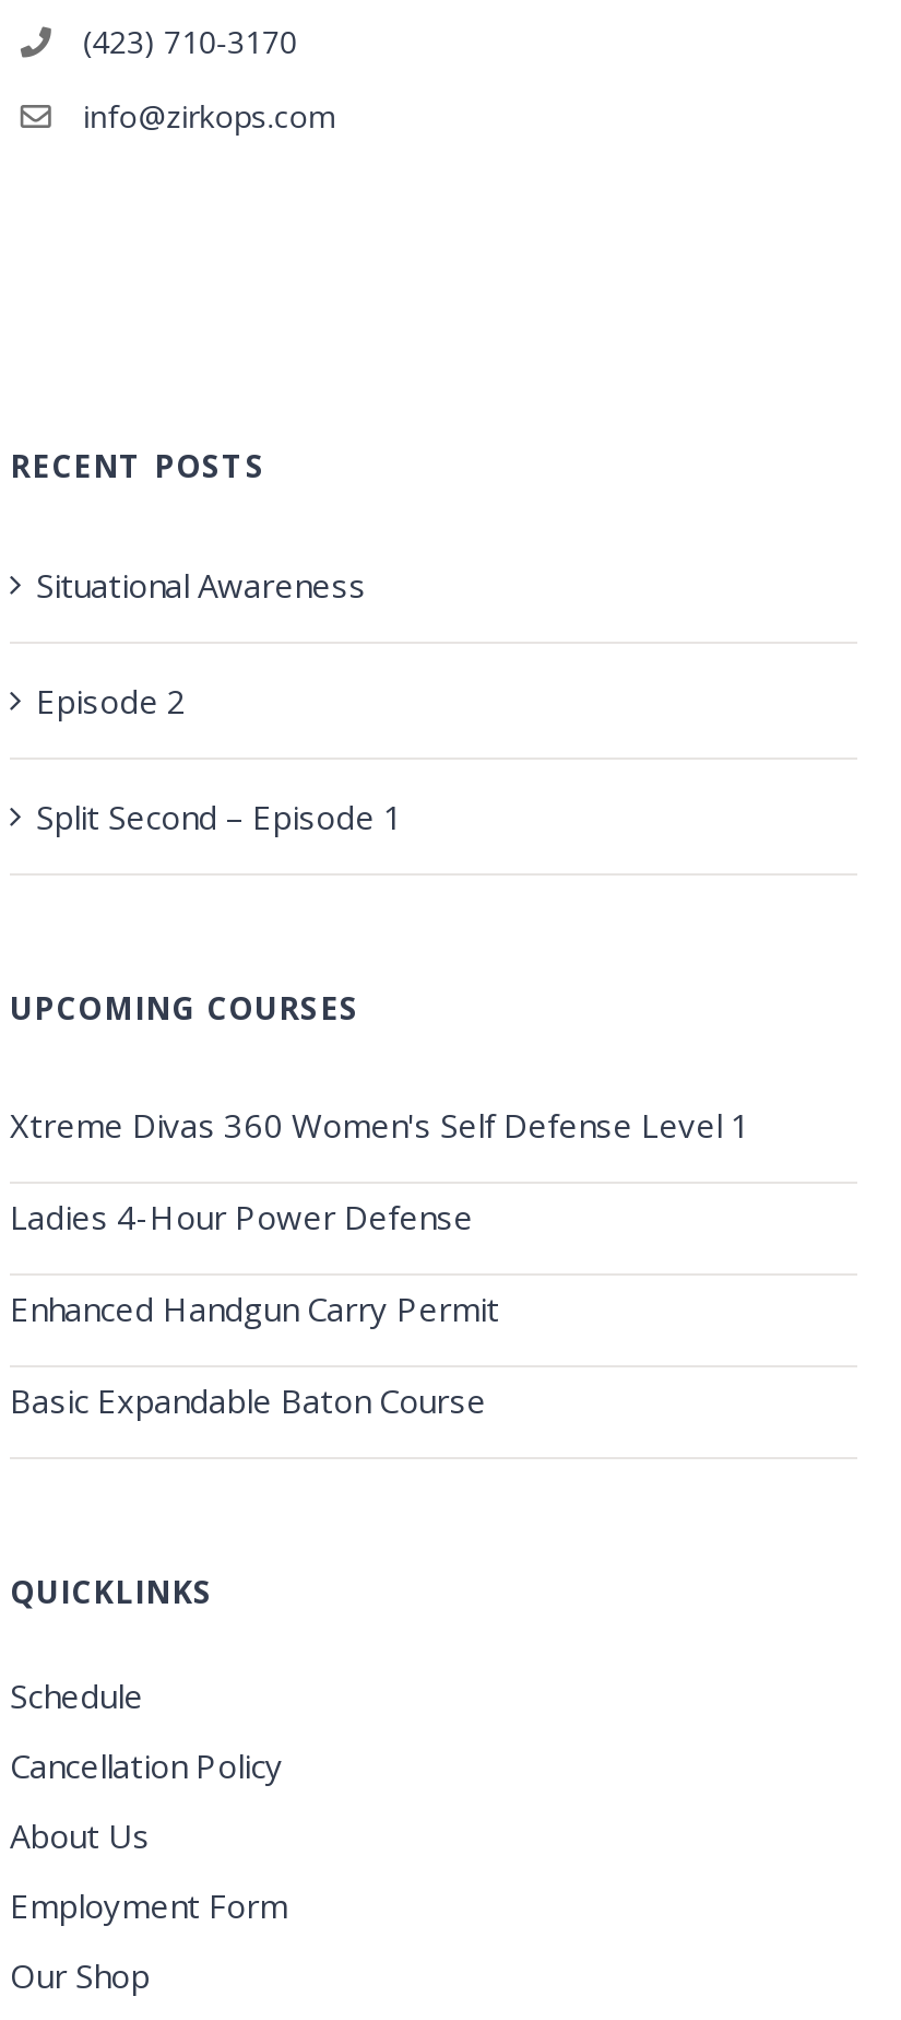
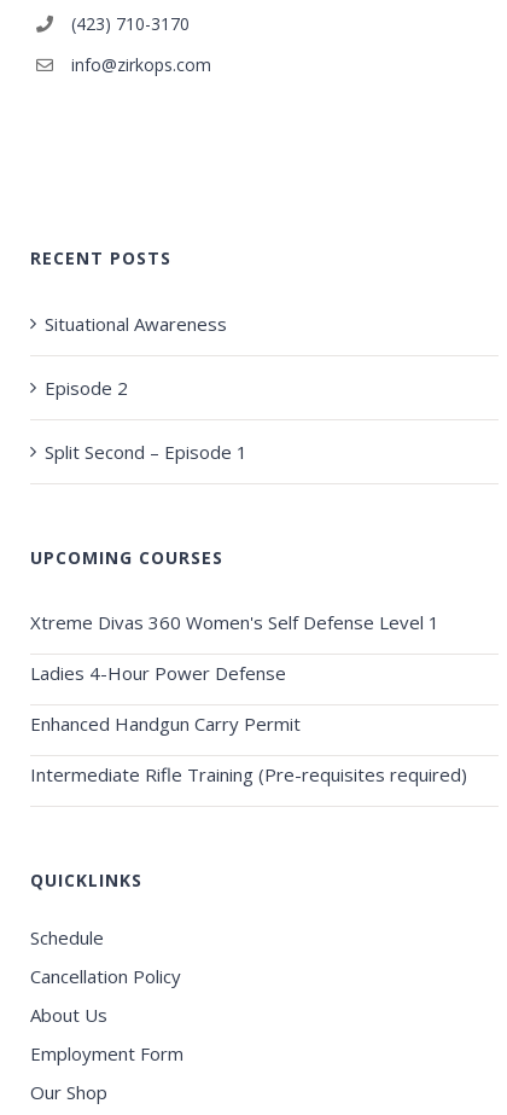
- Basic Expandable Baton Course
+ Intermediate Rifle Training (Pre-requisites required)
